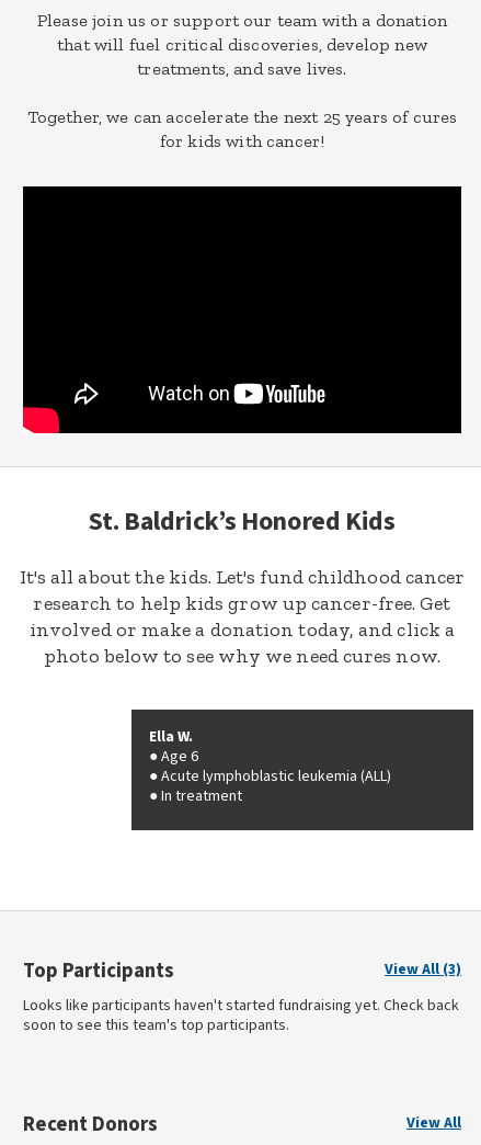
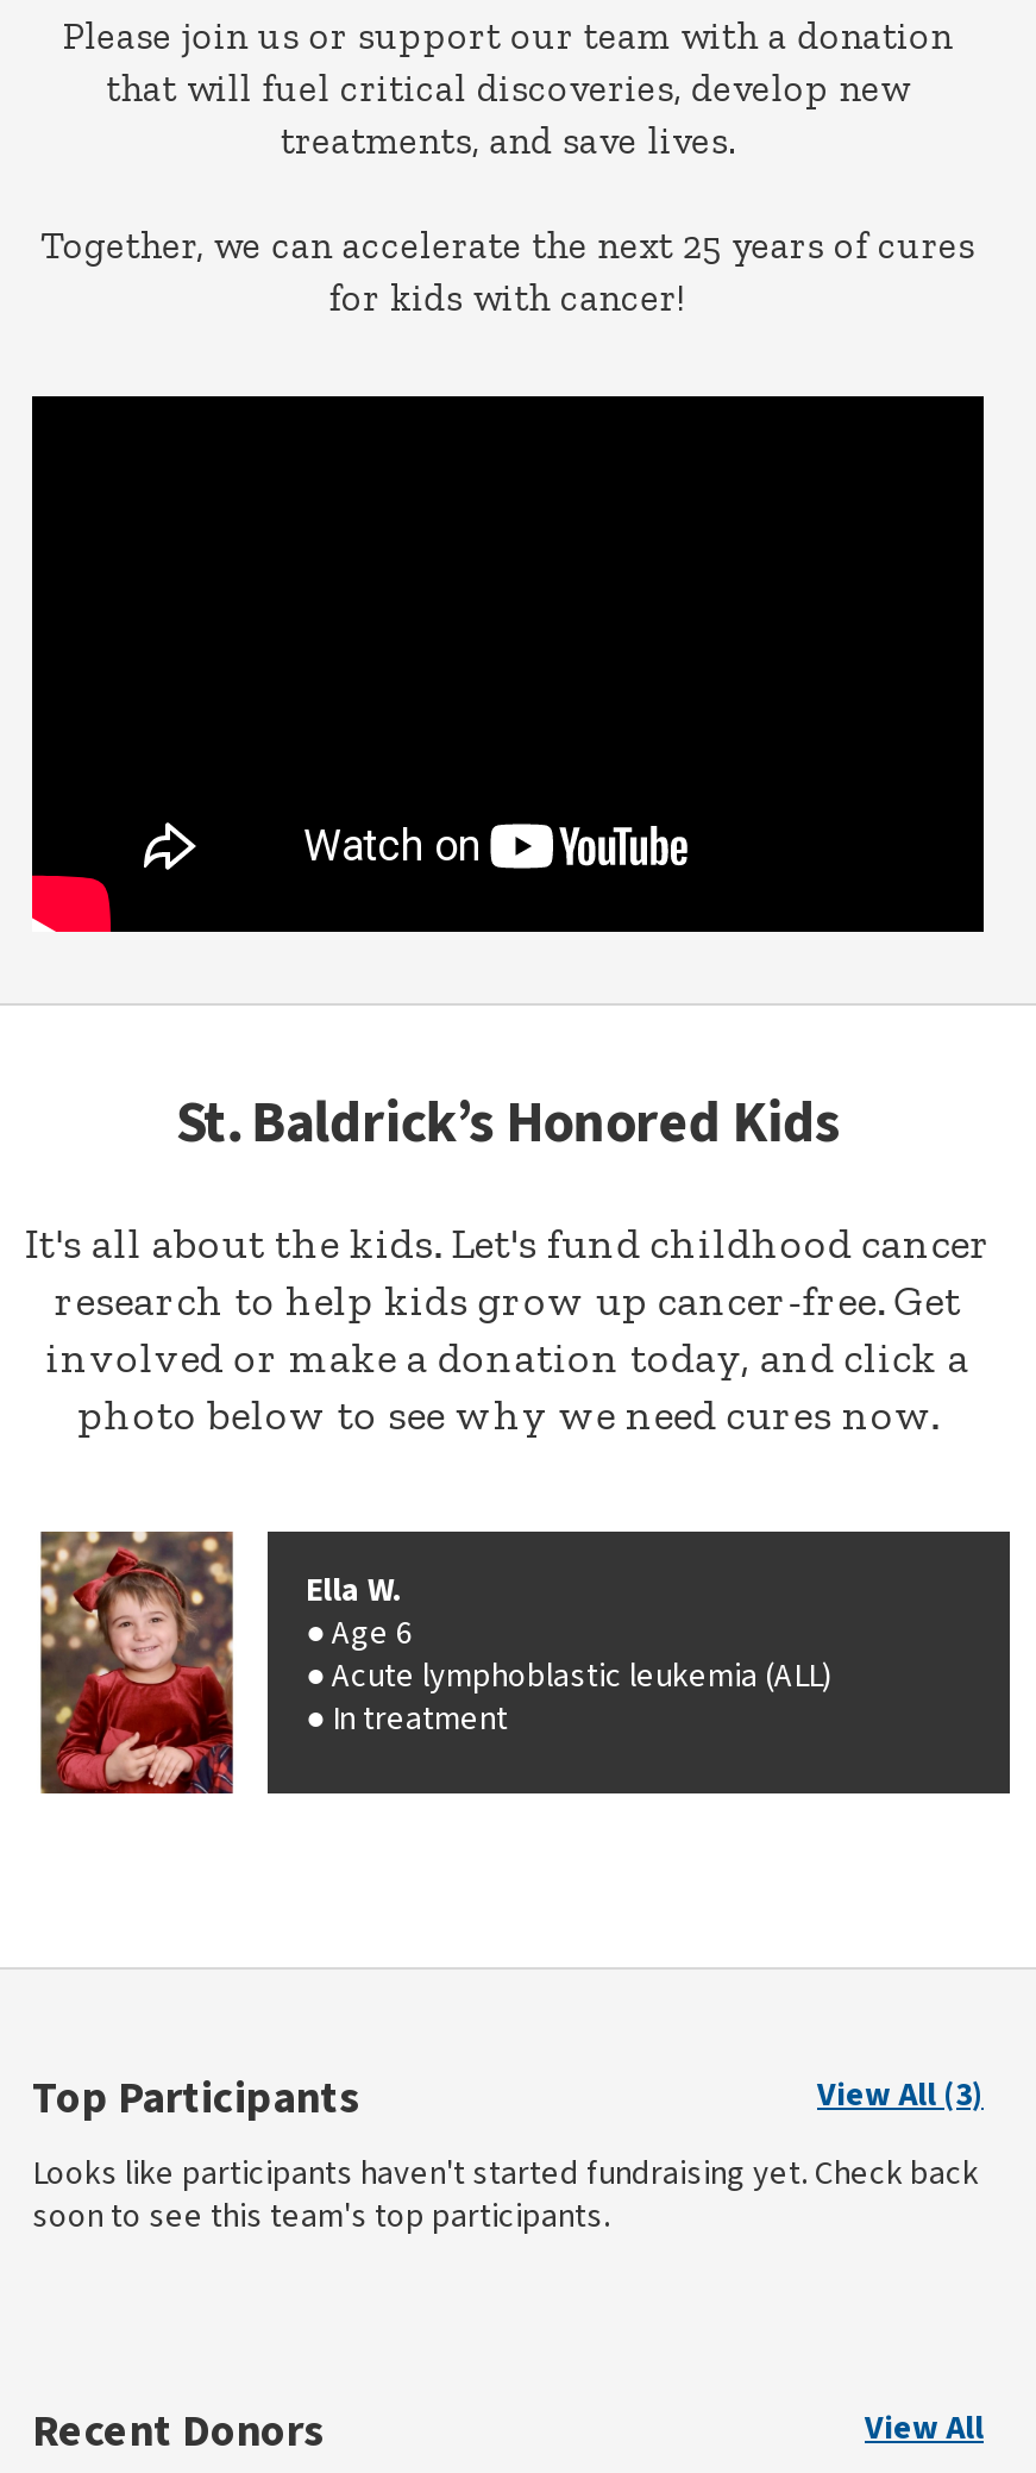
+ [image]
